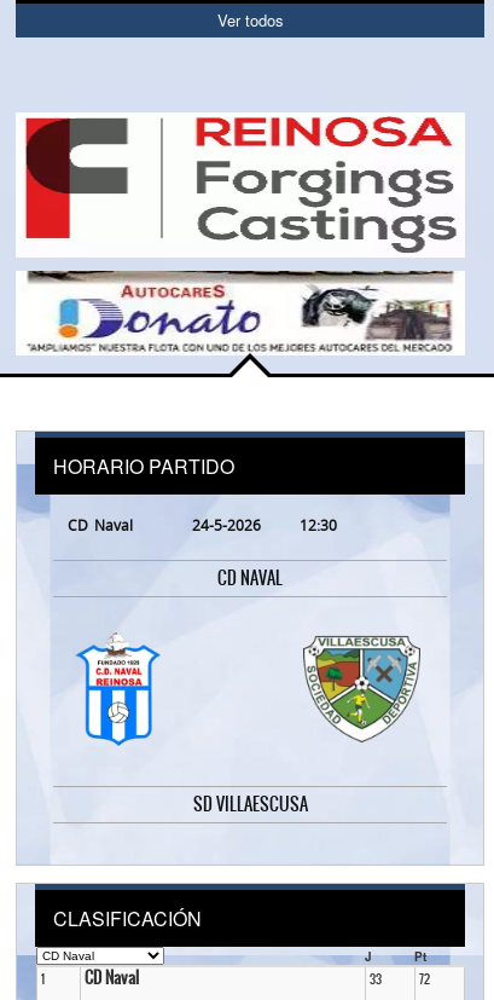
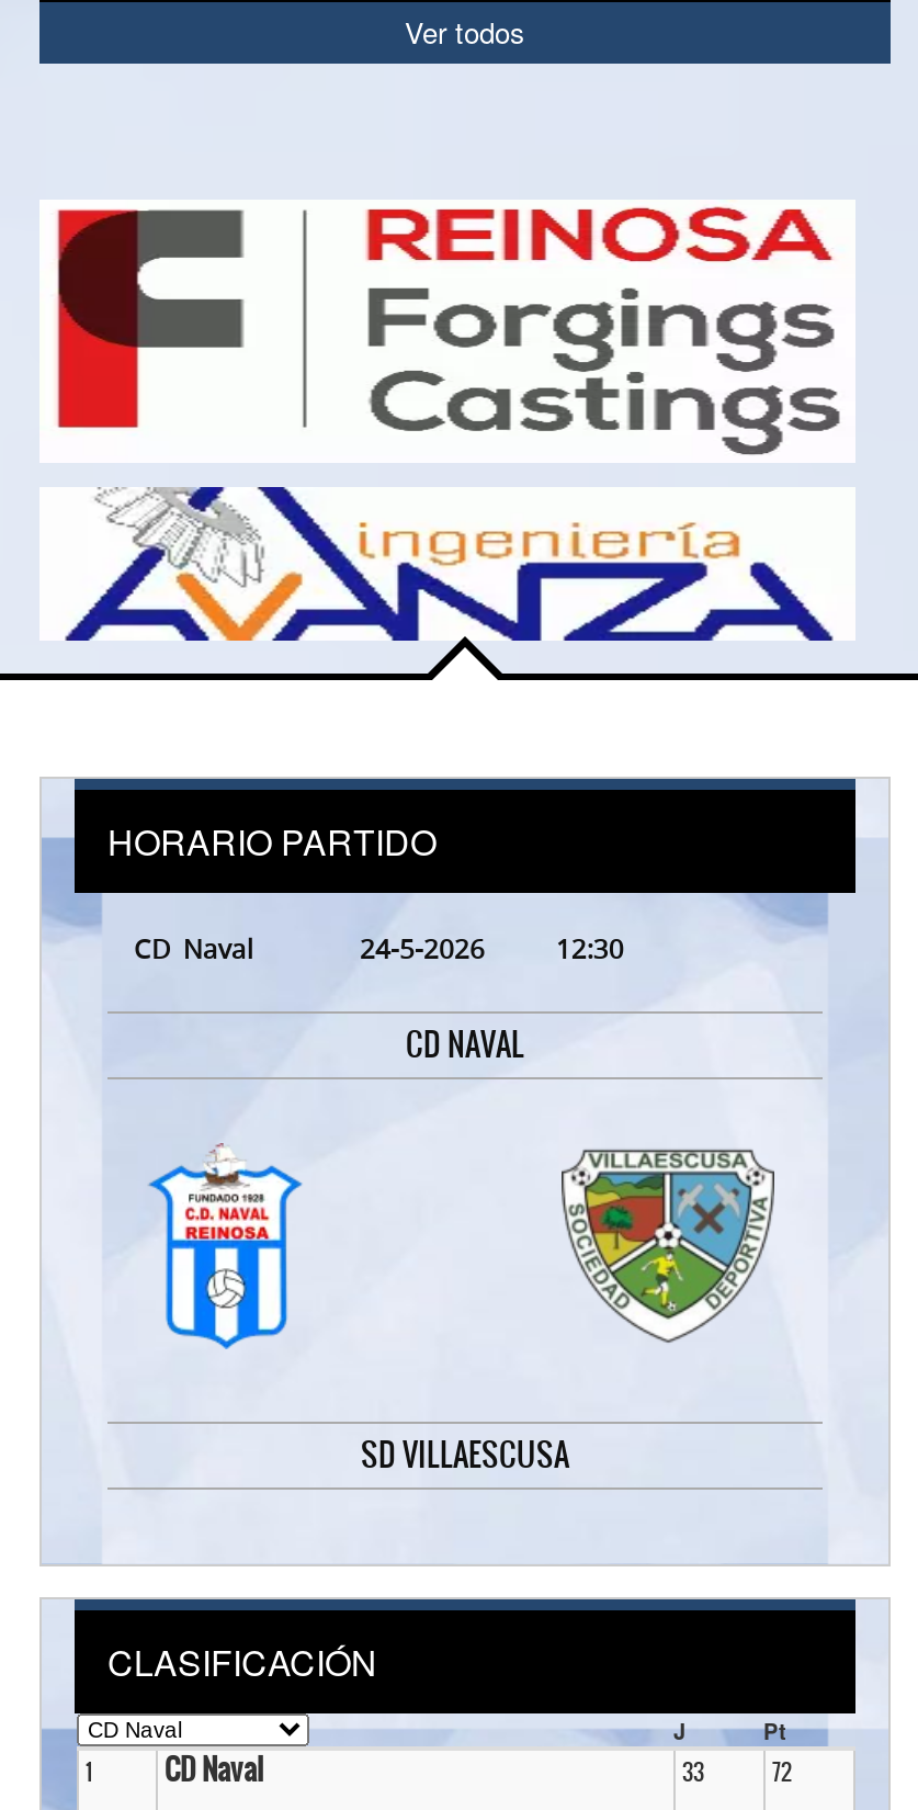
- [image]
+ [image]
